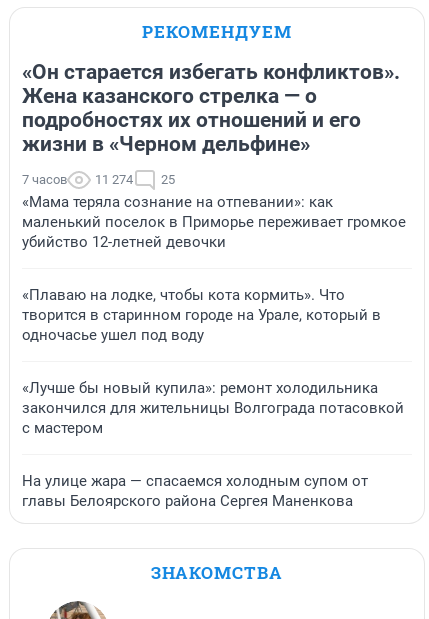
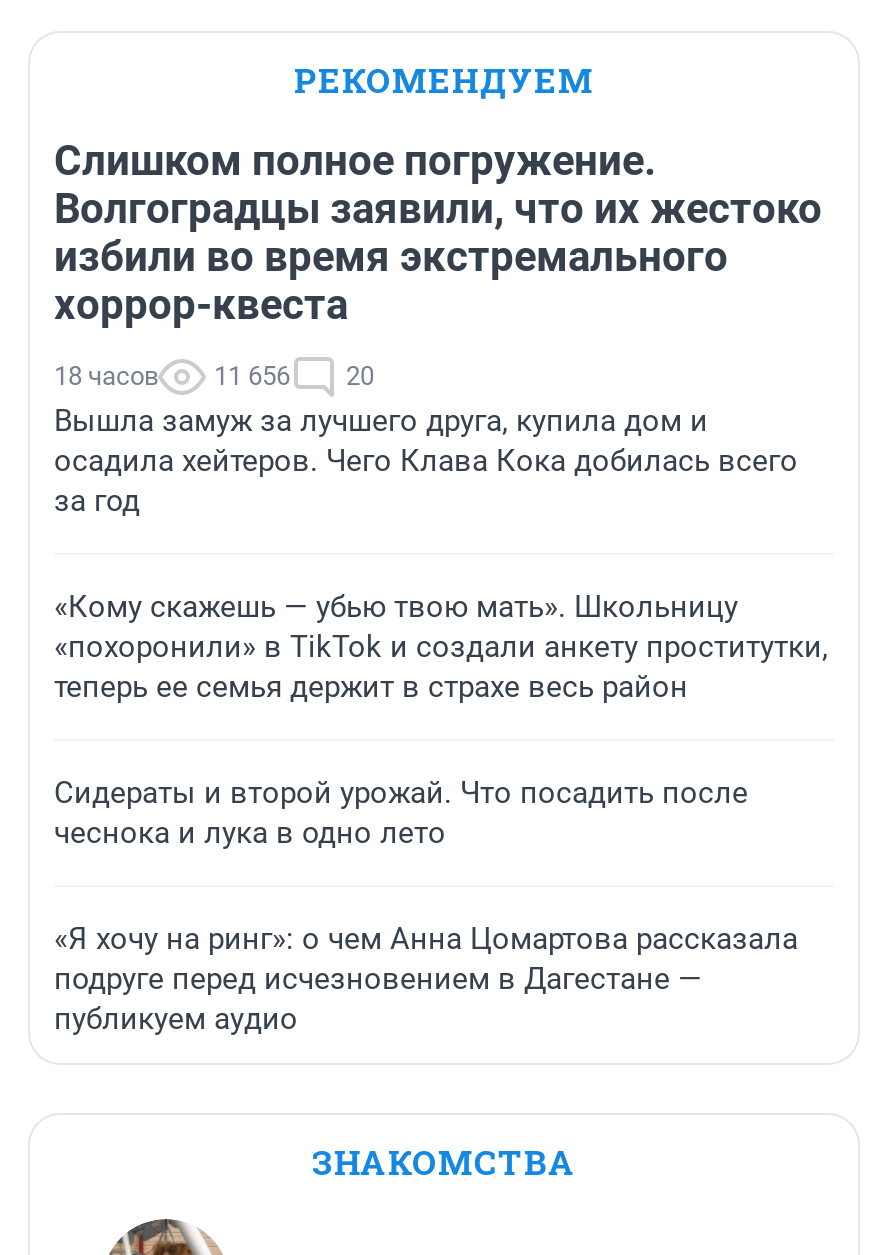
- «Он старается избегать конфликтов».
- Жена казанского стрелка — о
- подробностях их отношений и его
- жизни в «Черном дельфине»
+ Слишком полное погружение.
+ Волгоградцы заявили, что их жестоко
+ избили во время экстремального
+ хоррор-квеста

- 7 часов
- 11 274
- 25
- «Мама теряла сознание на отпевании»: как
- маленький поселок в Приморье переживает громкое
- убийство 12-летней девочки
+ 18 часов
+ 11 656
+ 20
+ Вышла замуж за лучшего друга, купила дом и
+ осадила хейтеров. Чего Клава Кока добилась всего
+ за год

- «Плаваю на лодке, чтобы кота кормить». Что
- творится в старинном городе на Урале, который в
- одночасье ушел под воду
+ «Кому скажешь — убью твою мать». Школьницу
+ «похоронили» в TikTok и создали анкету проститутки,
+ теперь ее семья держит в страхе весь район

- «Лучше бы новый купила»: ремонт холодильника
- закончился для жительницы Волгограда потасовкой
- с мастером
+ Сидераты и второй урожай. Что посадить после
+ чеснока и лука в одно лето

- На улице жара — спасаемся холодным супом от
- главы Белоярского района Сергея Маненкова
+ «Я хочу на ринг»: о чем Анна Цомартова рассказала
+ подруге перед исчезновением в Дагестане —
+ публикуем аудио
